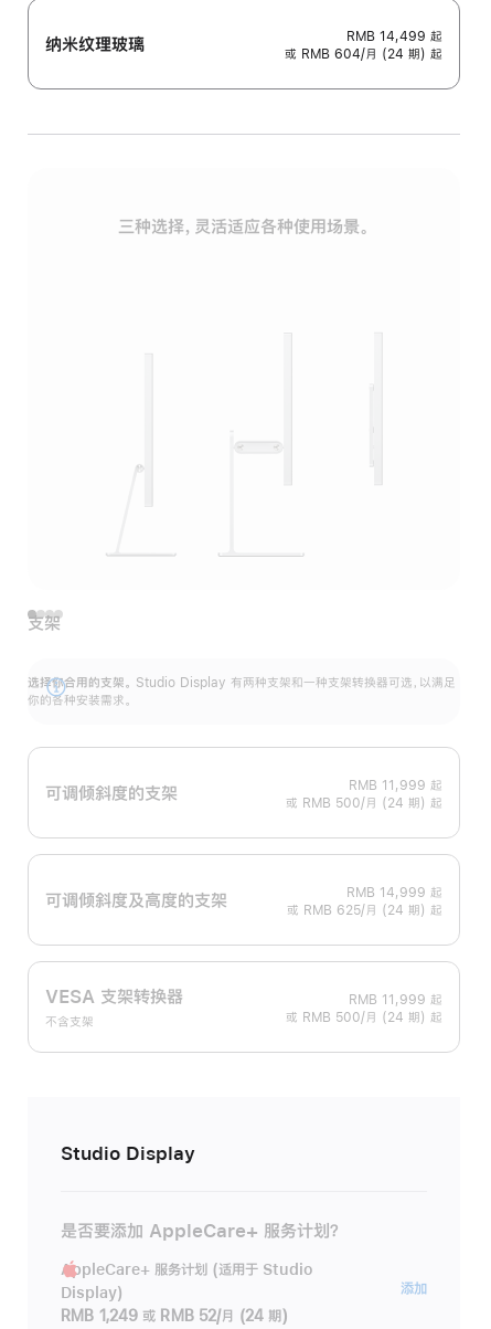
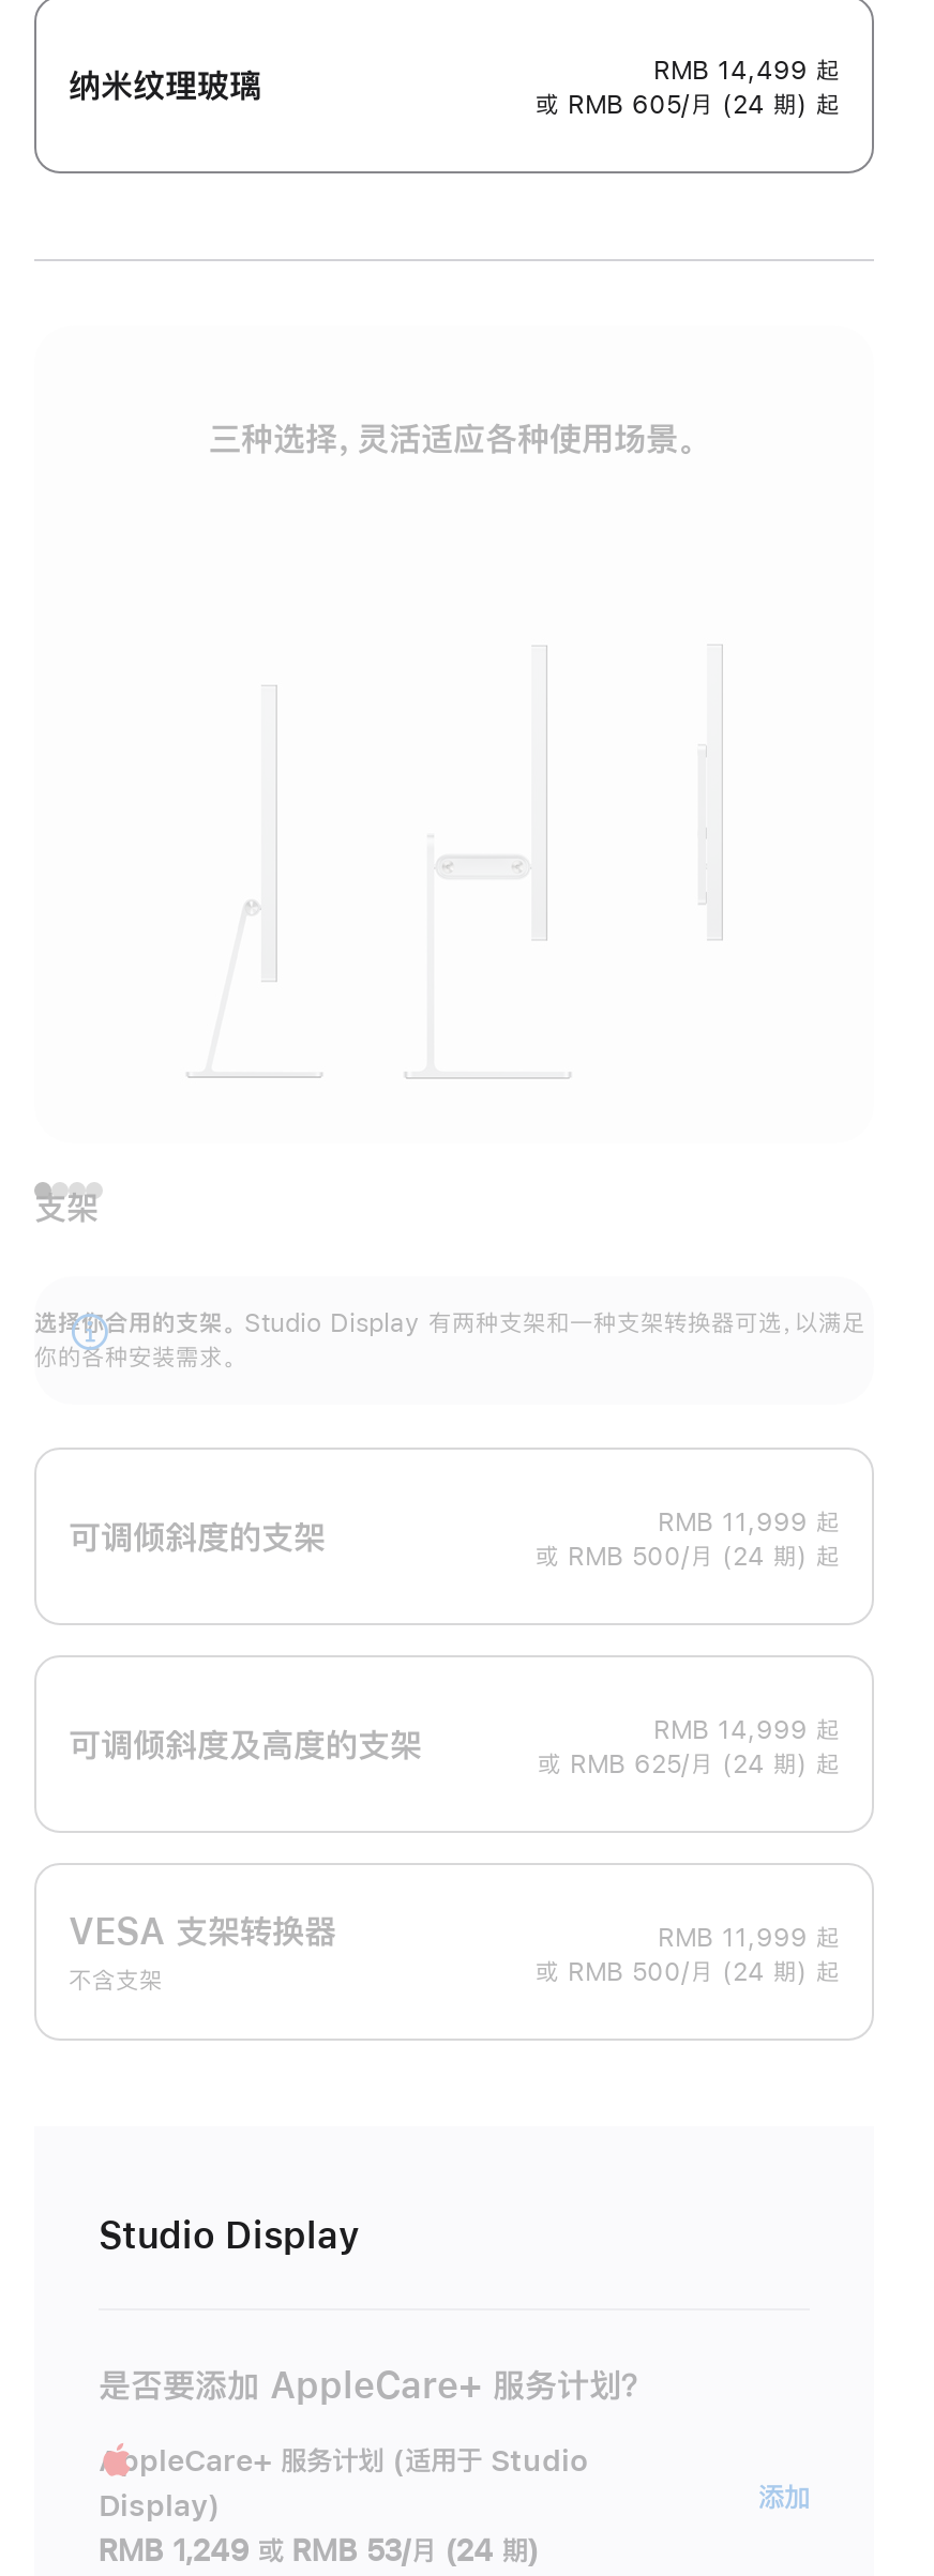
- 或 RMB 604/月 (24 期) 起
+ 或 RMB 605/月 (24 期) 起

- RMB 1,249 或 RMB 52/月 (24 期)
+ RMB 1,249 或 RMB 53/月 (24 期)
